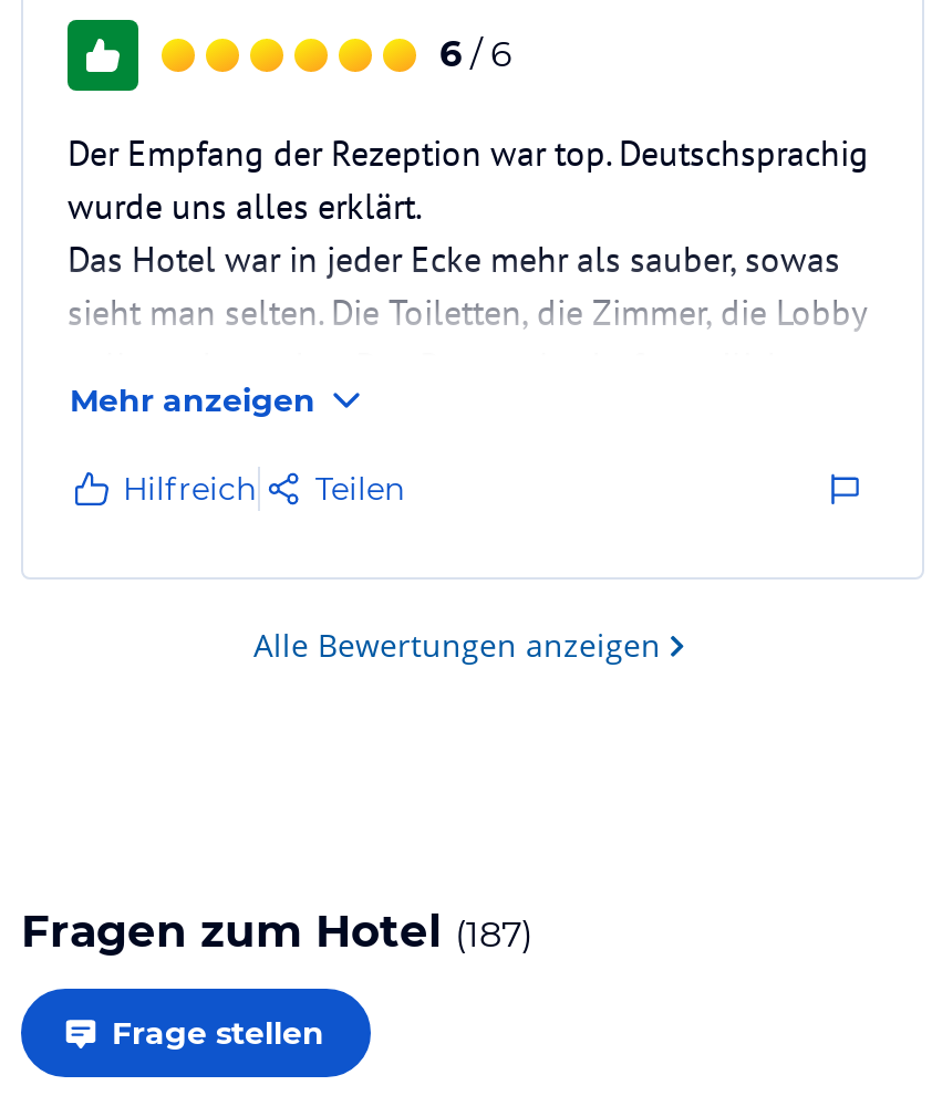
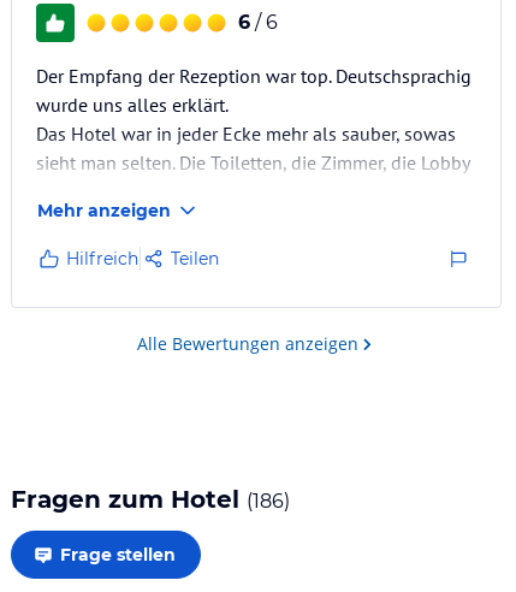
- Fragen zum Hotel (187)
+ Fragen zum Hotel (186)
